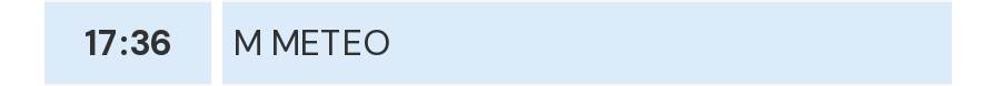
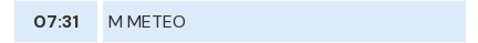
- 17:36 M METEO
+ 07:31 M METEO
